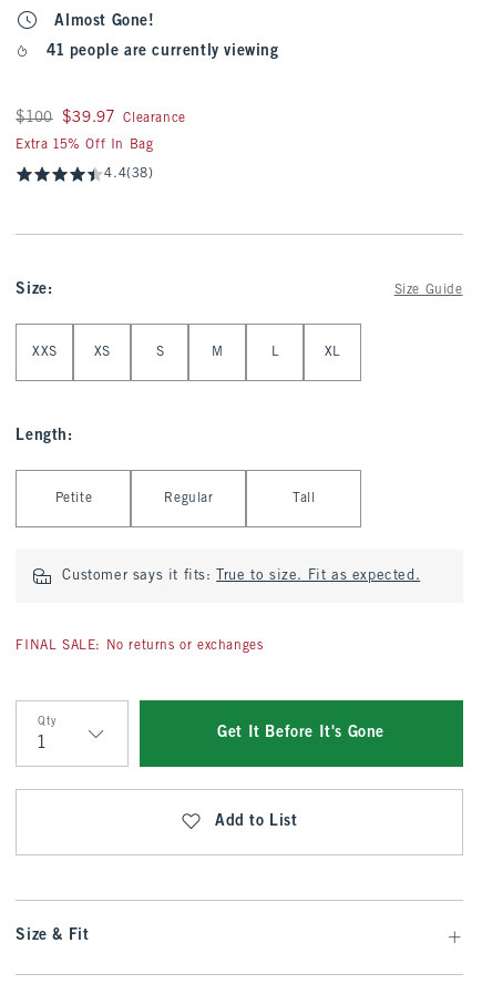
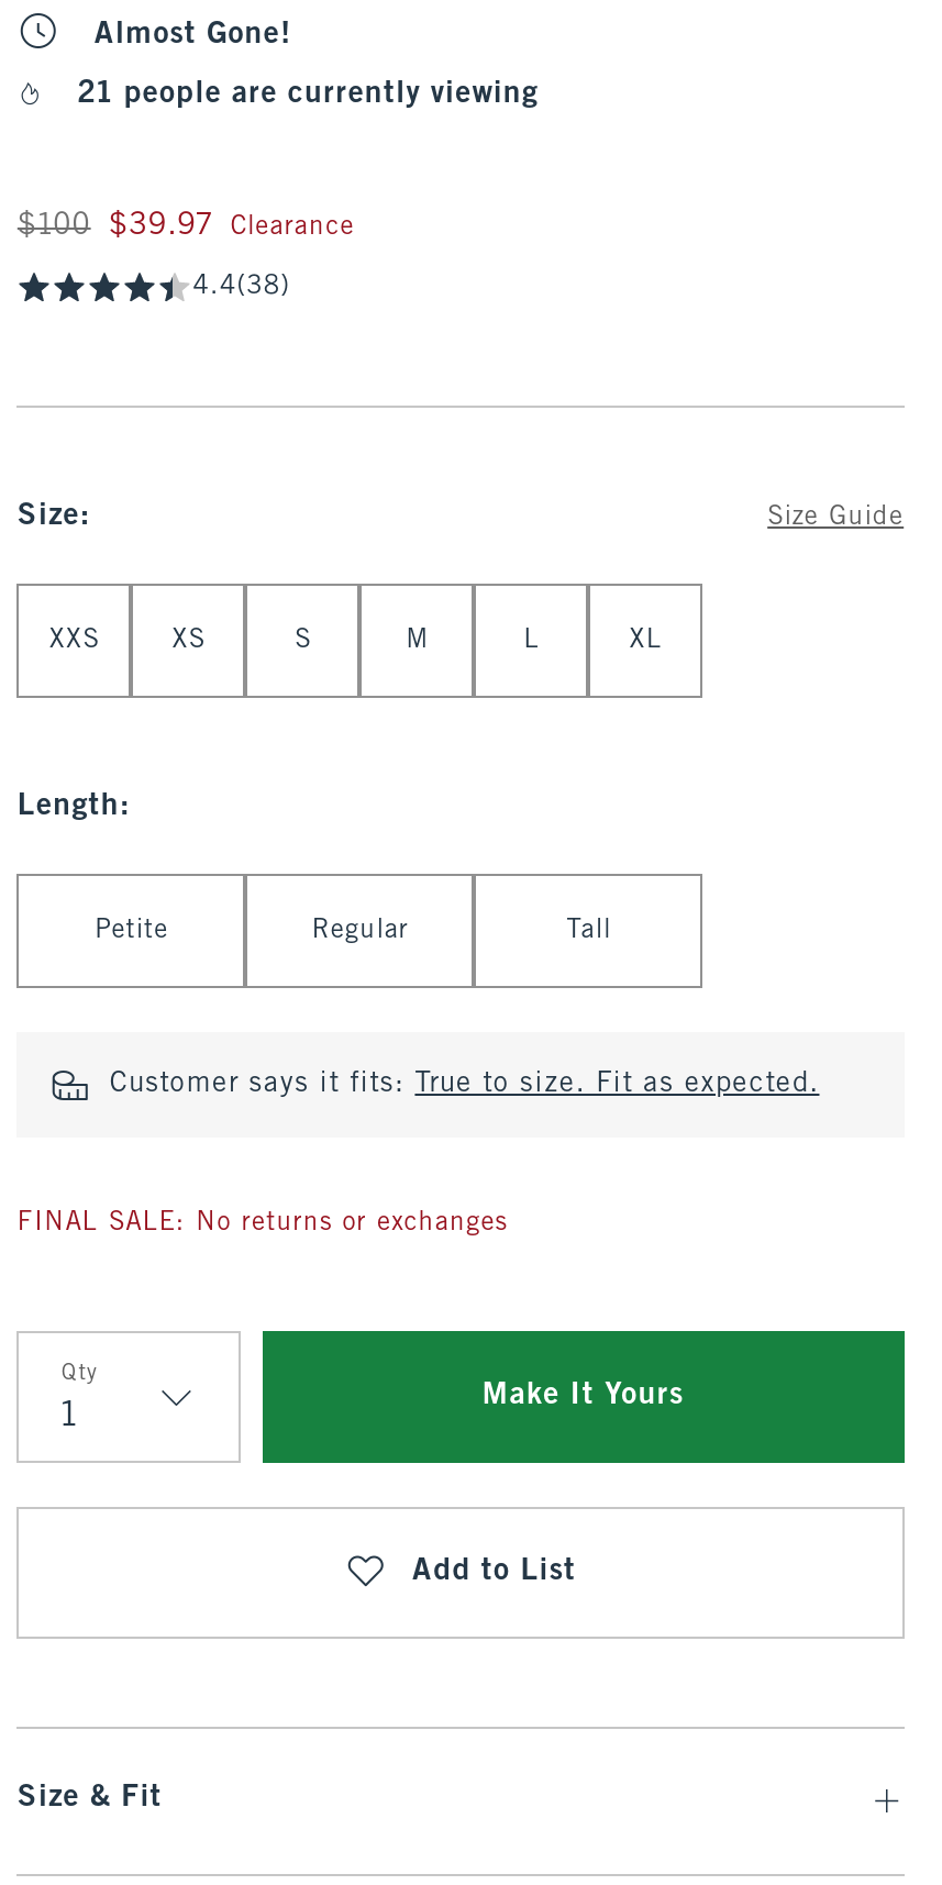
- 41 people are currently viewing
+ 21 people are currently viewing

- Extra 15% Off In Bag

- Get It Before It's Gone
+ Make It Yours
